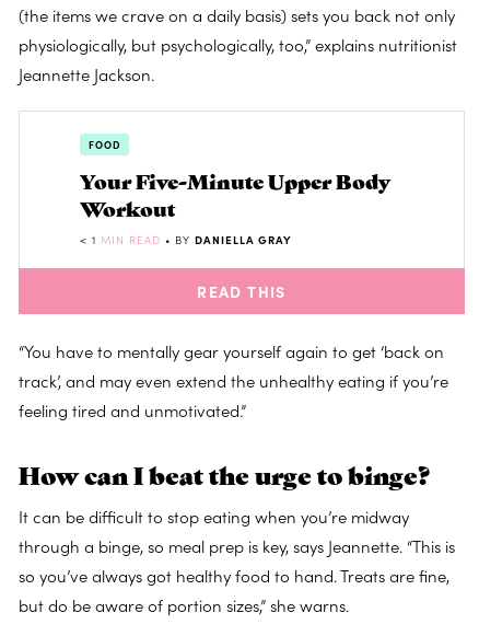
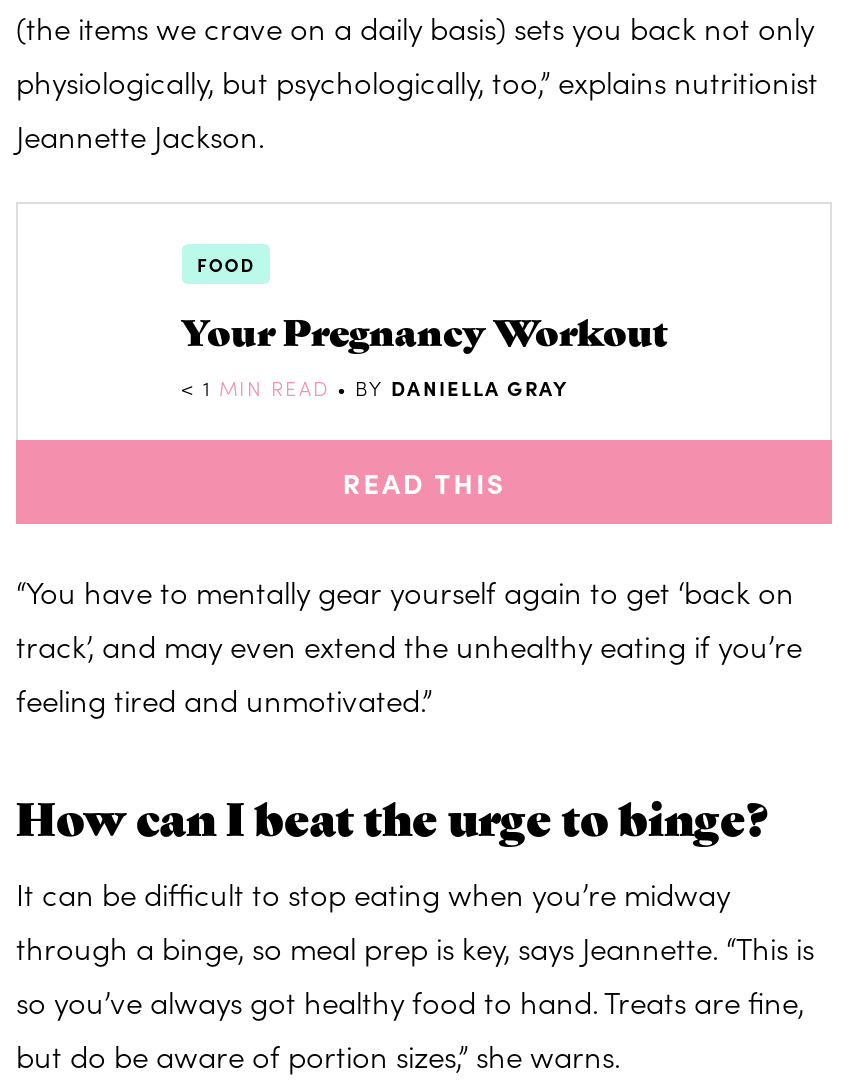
- Your Five-Minute Upper Body
- Workout
+ Your Pregnancy Workout
